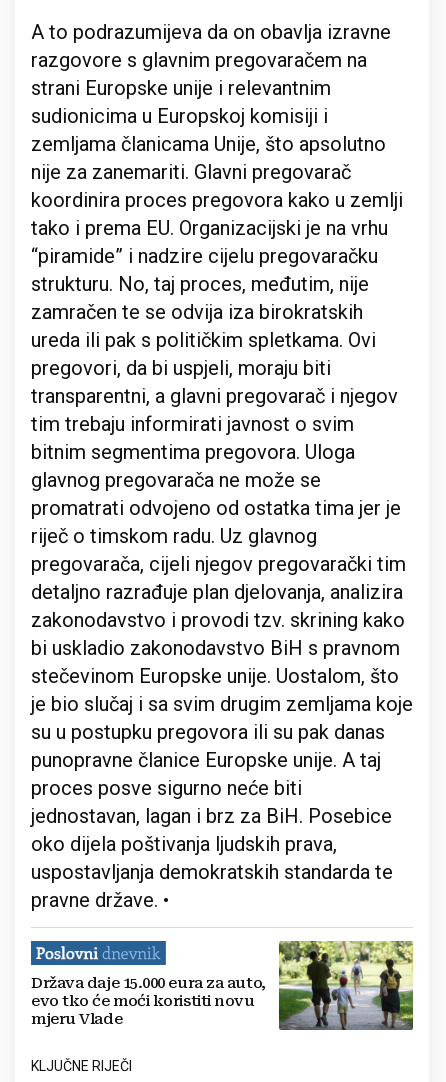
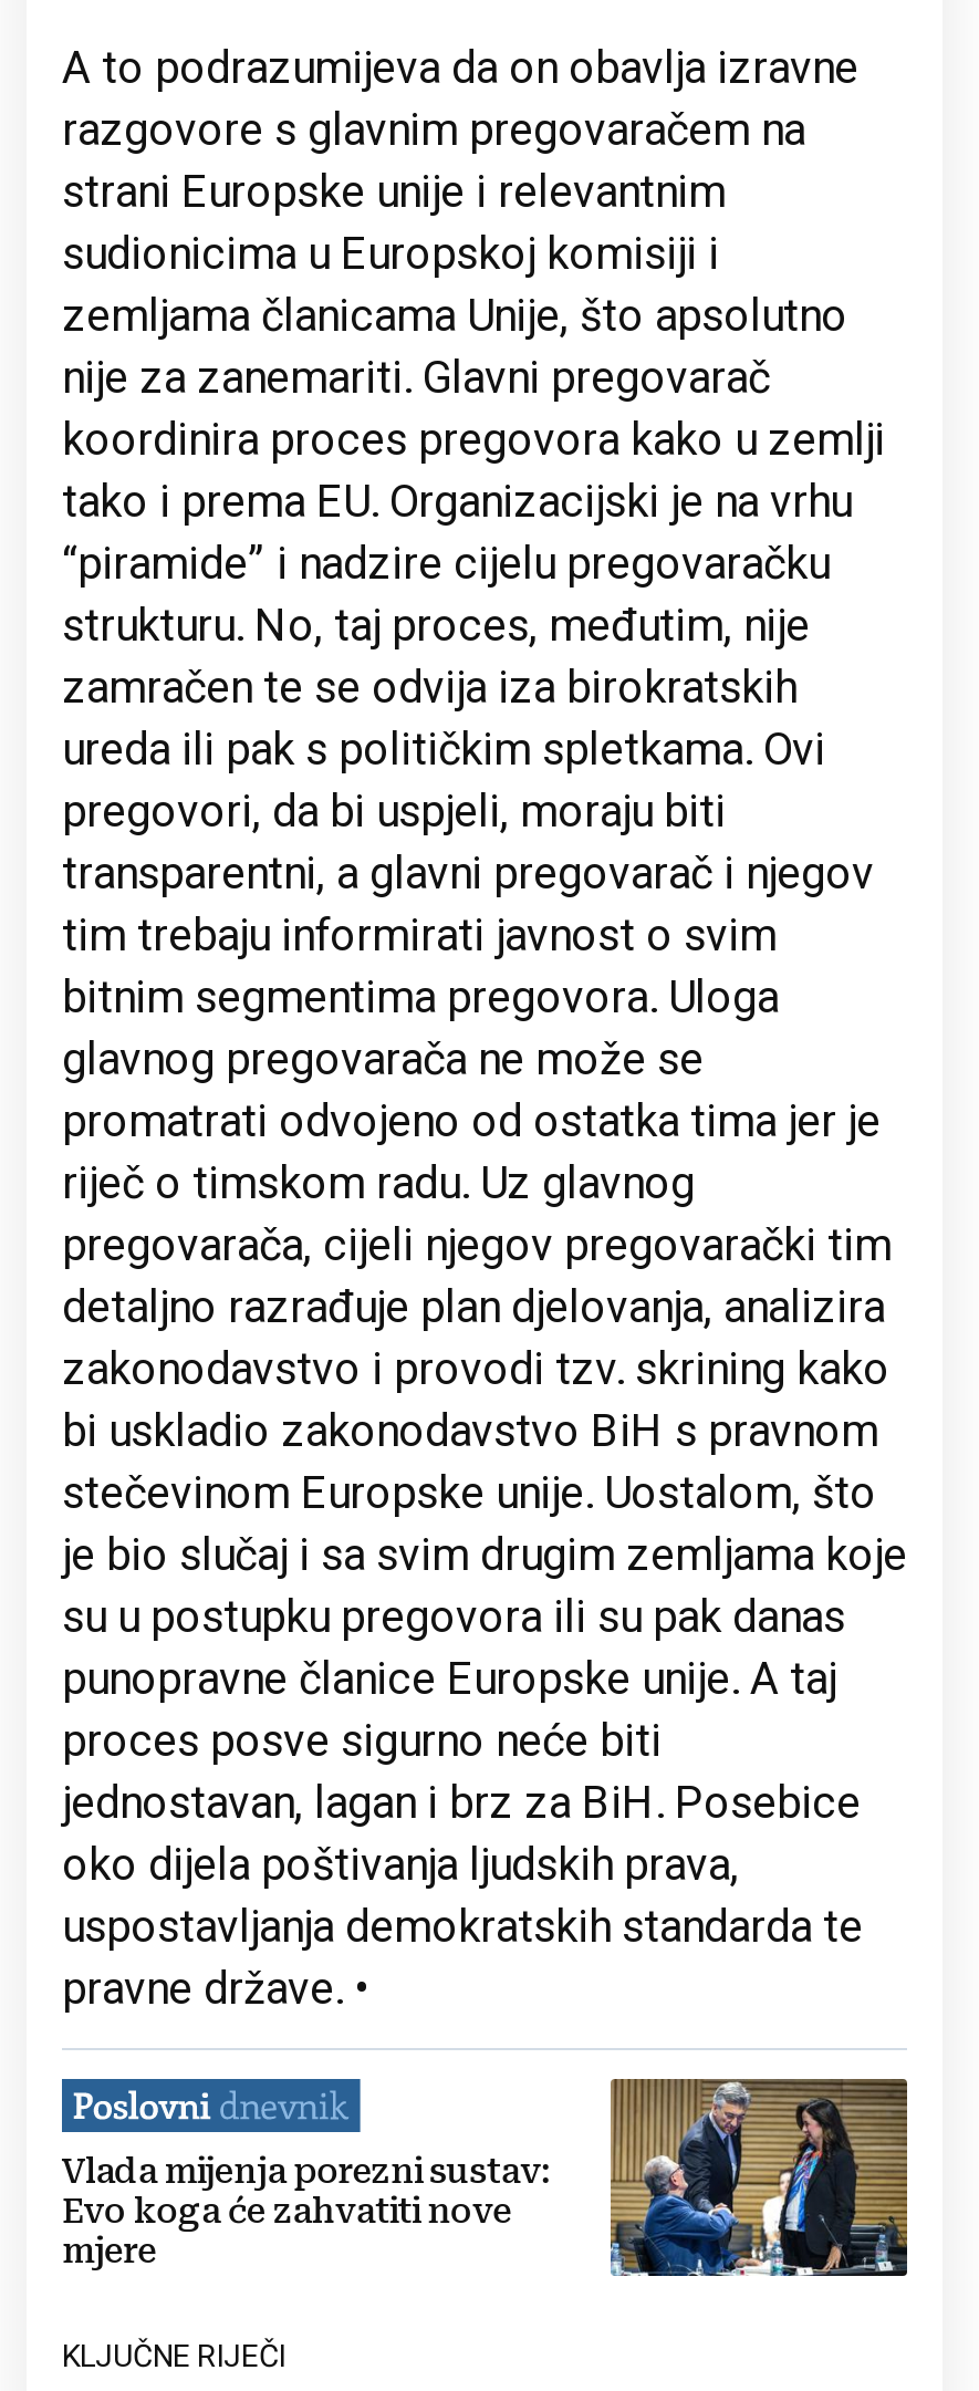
- [image]
- Država daje 15.000 eura za auto,
- evo tko će moći koristiti novu
- mjeru Vlade
+ [image]
+ Vlada mijenja porezni sustav:
+ Evo koga će zahvatiti nove
+ mjere
